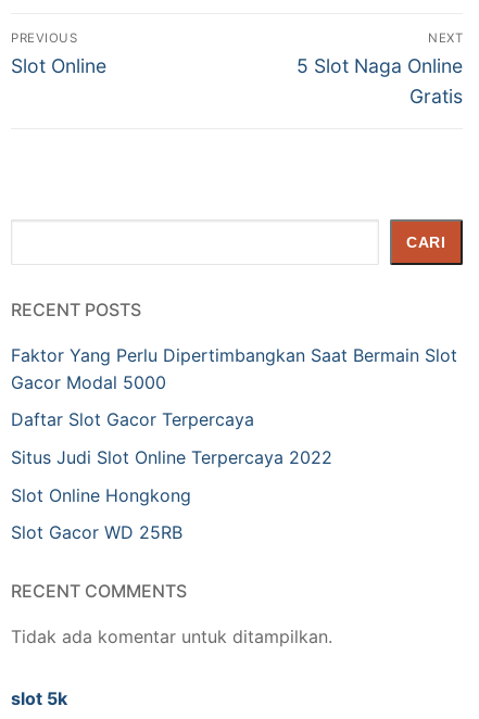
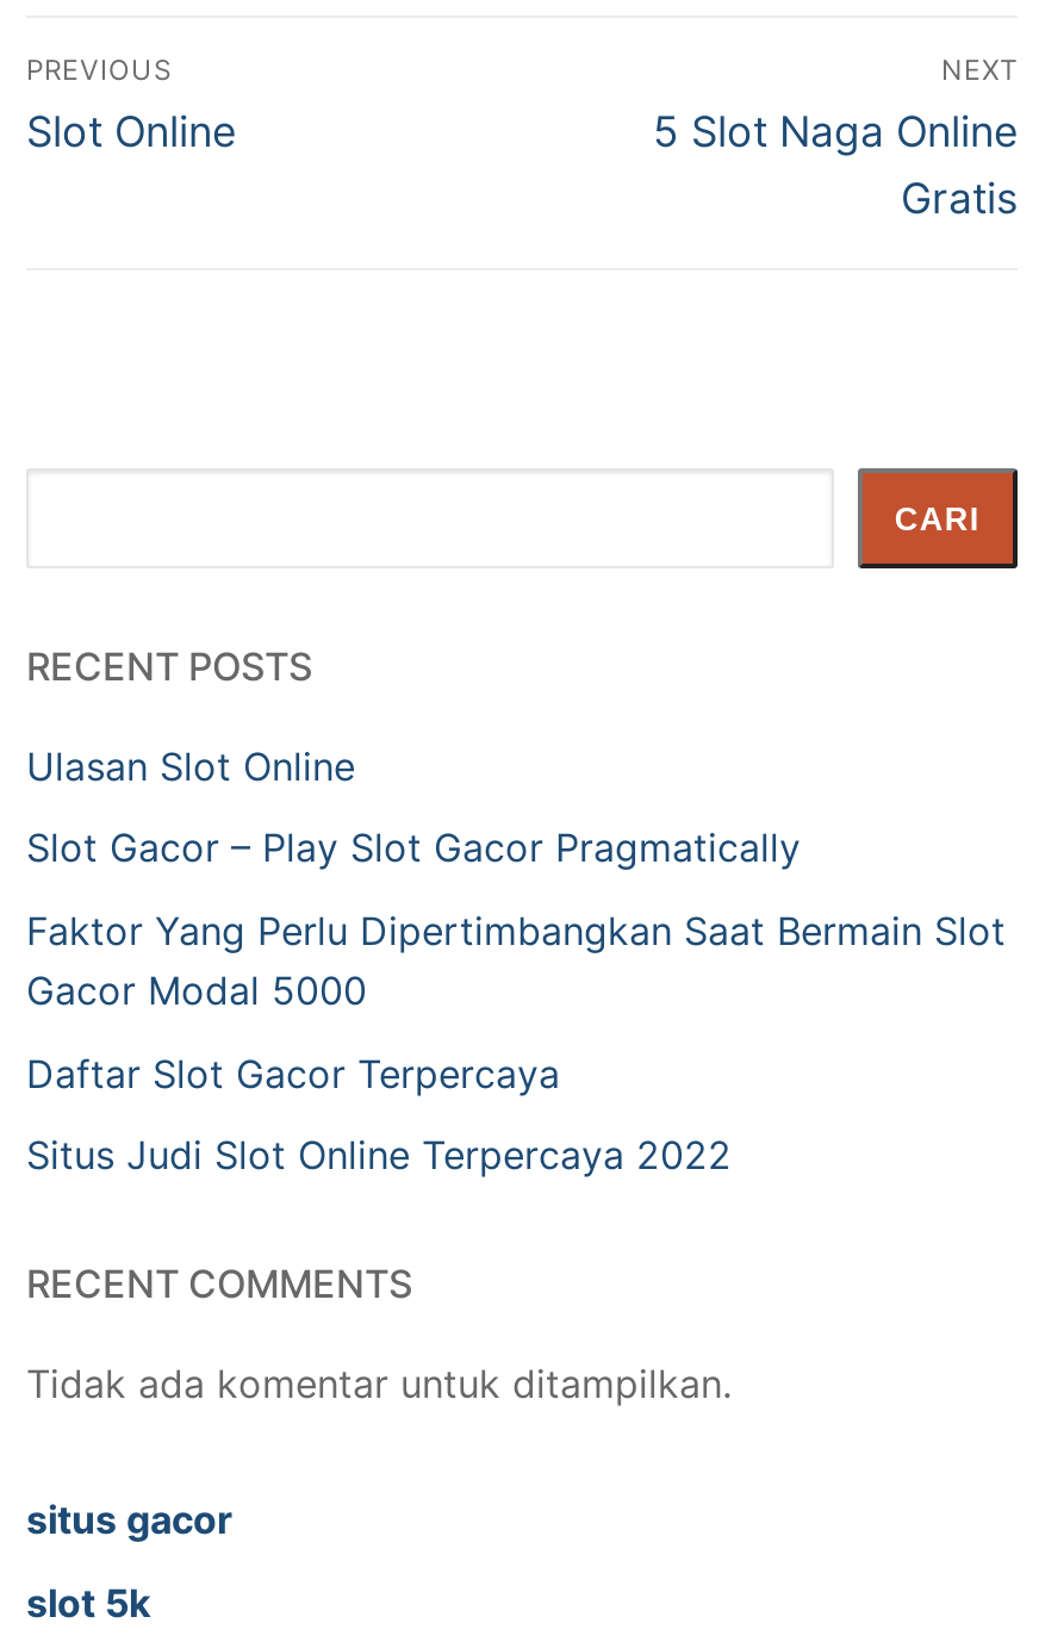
+ Ulasan Slot Online
+ Slot Gacor – Play Slot Gacor Pragmatically

moved down: Faktor Yang Perlu Dipertimbangkan Saat Bermain Slot | Gacor Modal 5000 | Daftar Slot Gacor Terpercaya | Situs Judi Slot Online Terpercaya 2022

- Slot Online Hongkong
- Slot Gacor WD 25RB

+ situs gacor
